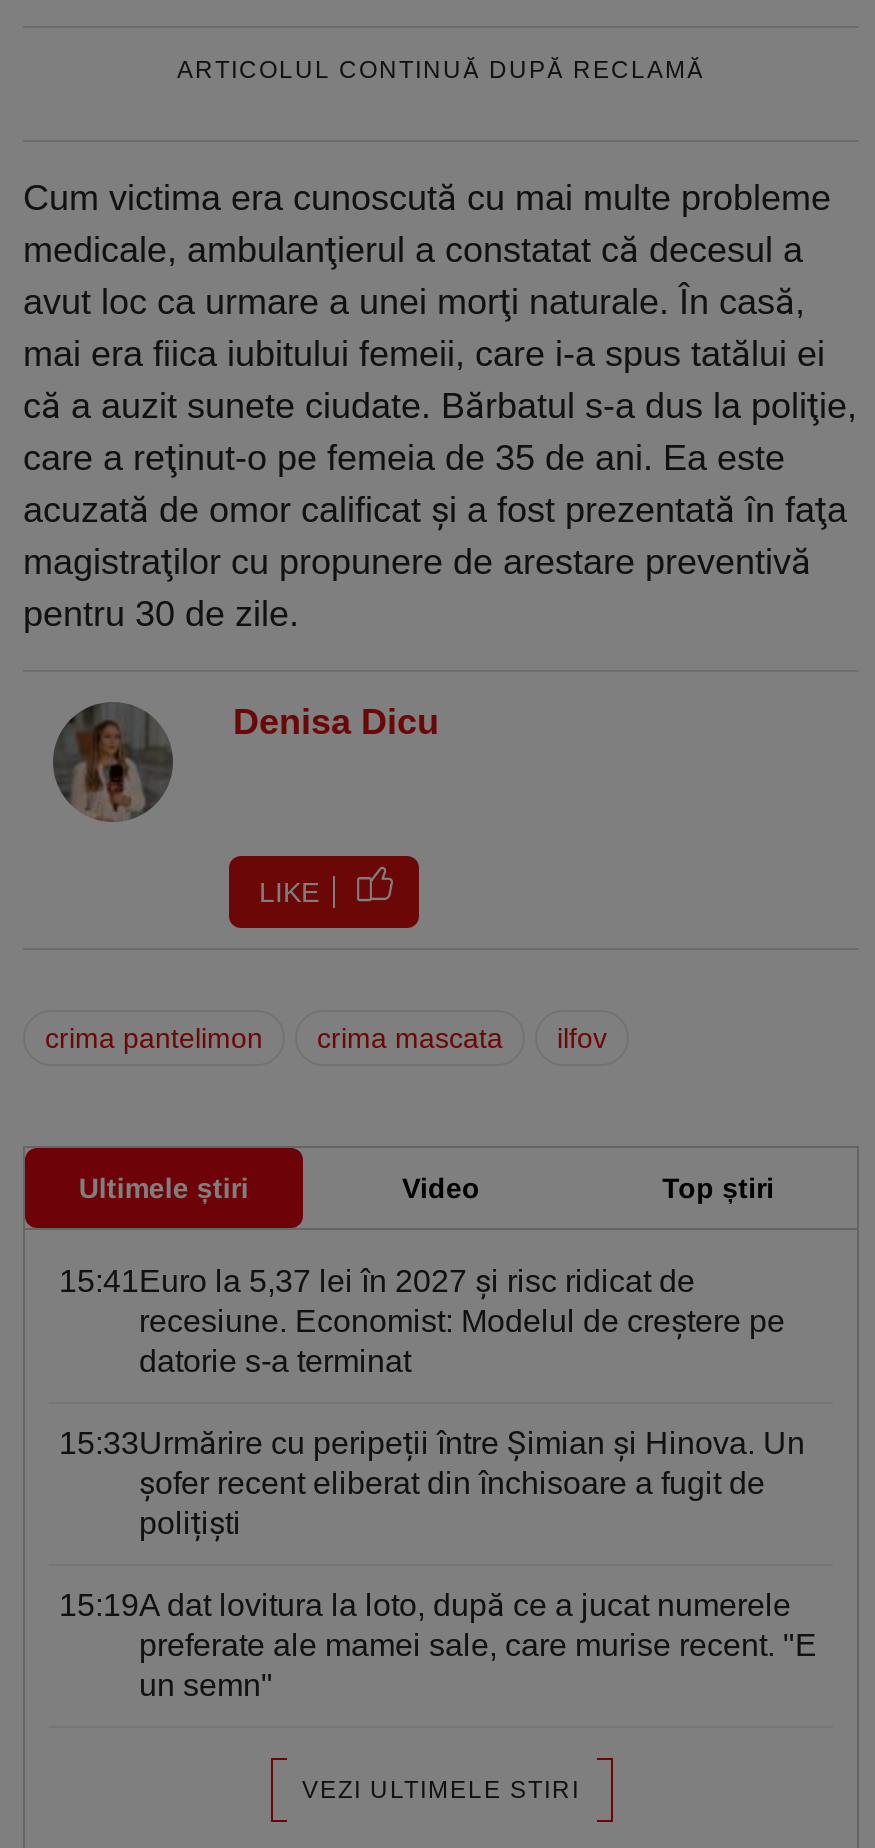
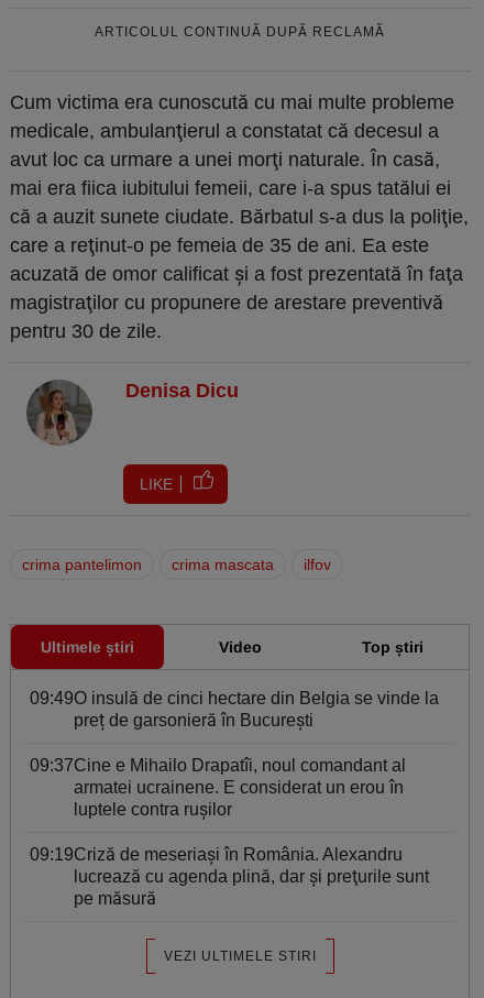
- 15:41Euro la 5,37 lei în 2027 şi risc ridicat de
- recesiune. Economist: Modelul de creștere pe
- datorie s-a terminat
+ 09:49O insulă de cinci hectare din Belgia se vinde la
+ preț de garsonieră în Bucureşti

- 15:33Urmărire cu peripeții între Șimian și Hinova. Un
- șofer recent eliberat din închisoare a fugit de
- polițiști
+ 09:37Cine e Mihailo Drapatîi, noul comandant al
+ armatei ucrainene. E considerat un erou în
+ luptele contra ruşilor

- 15:19A dat lovitura la loto, după ce a jucat numerele
- preferate ale mamei sale, care murise recent. "E
- un semn"
+ 09:19Criză de meseriași în România. Alexandru
+ lucrează cu agenda plină, dar şi preţurile sunt
+ pe măsură
